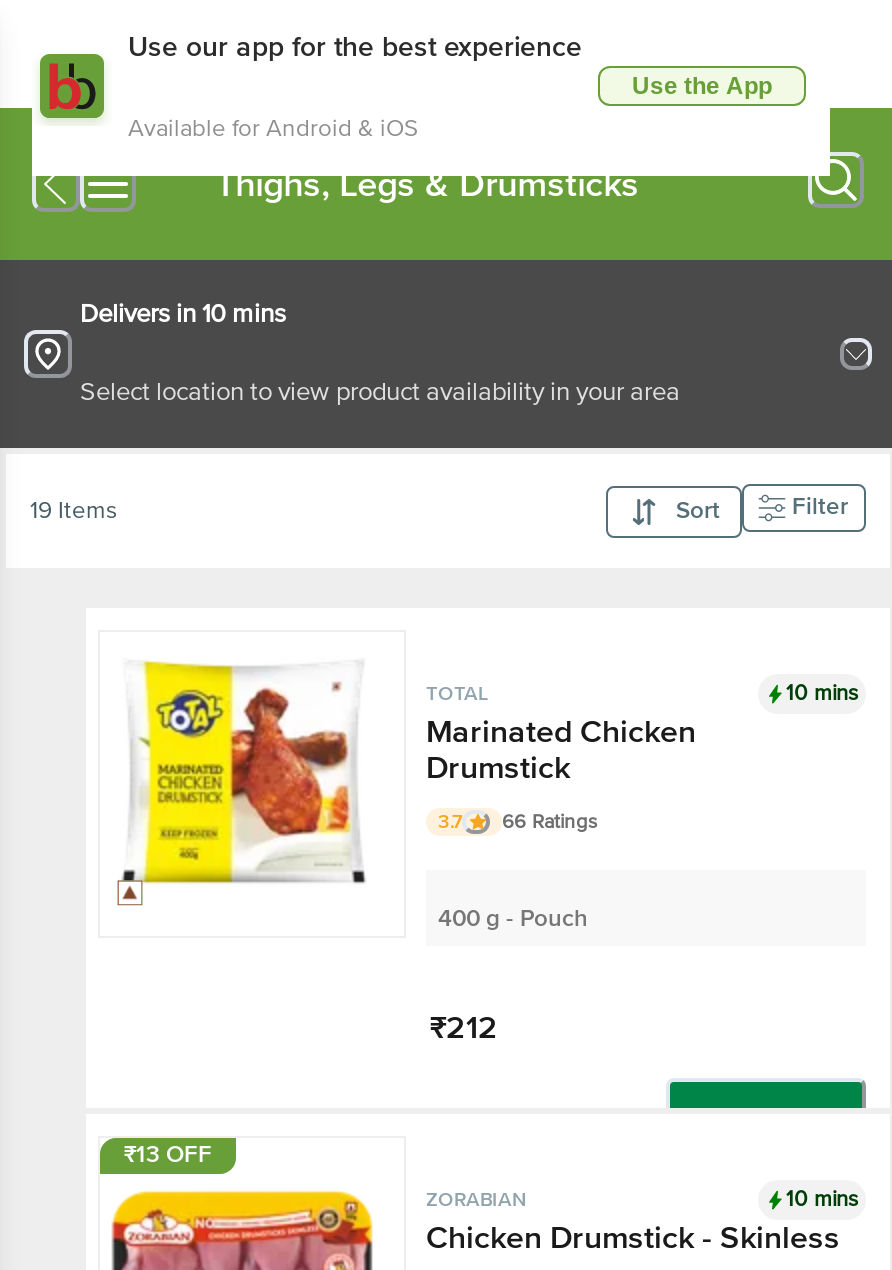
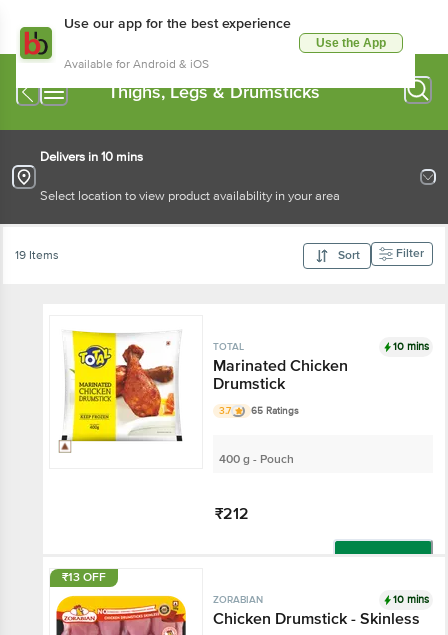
- 3.7 66 Ratings
+ 3.7 65 Ratings
